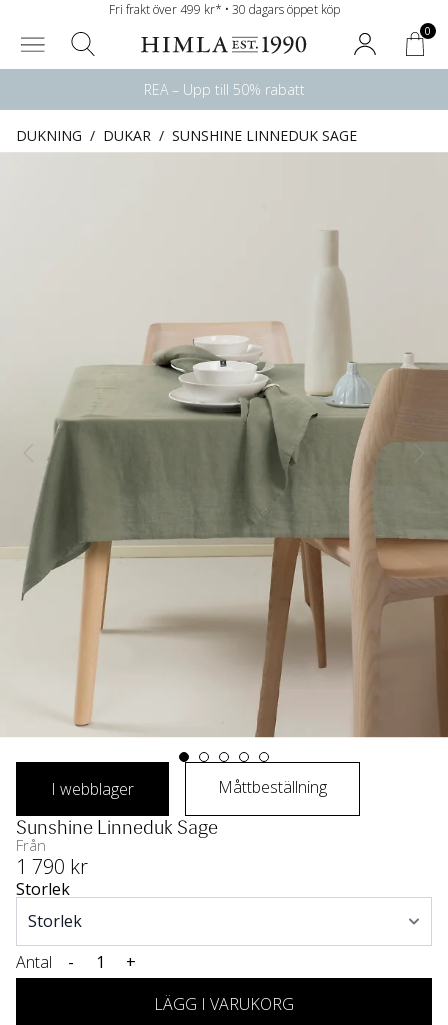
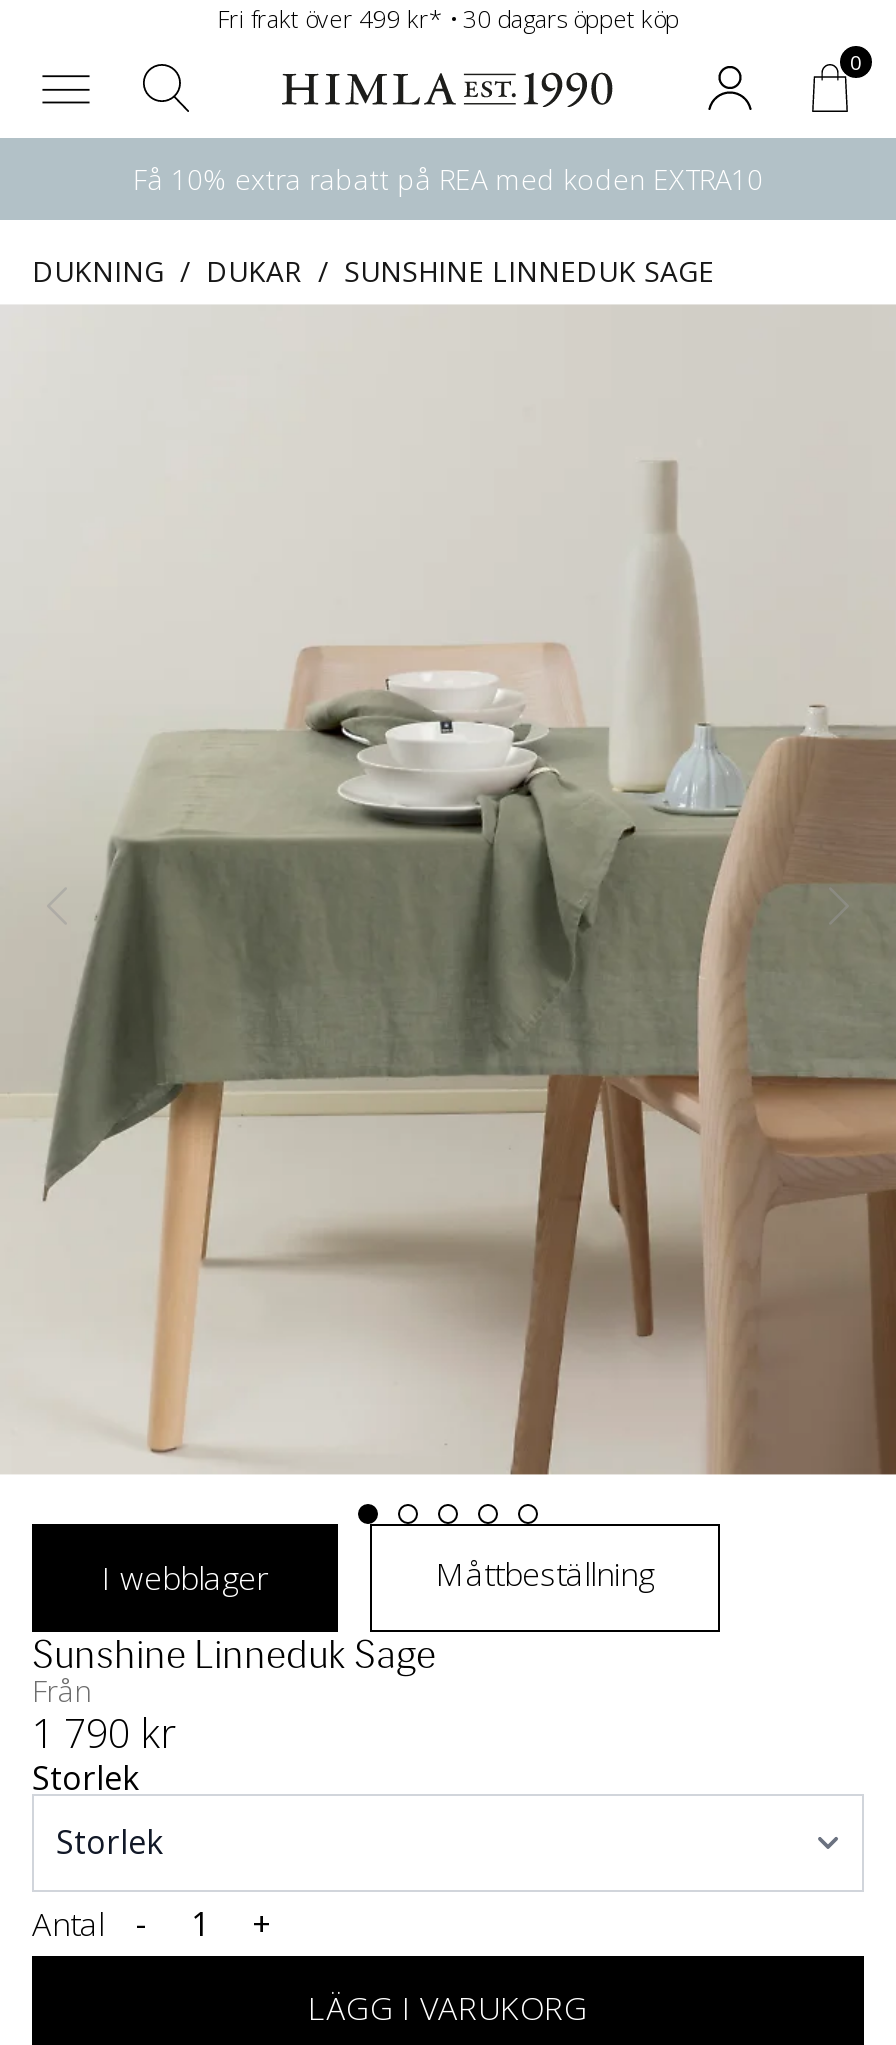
- REA – Upp till 50% rabatt
+ Få 10% extra rabatt på REA med koden EXTRA10
